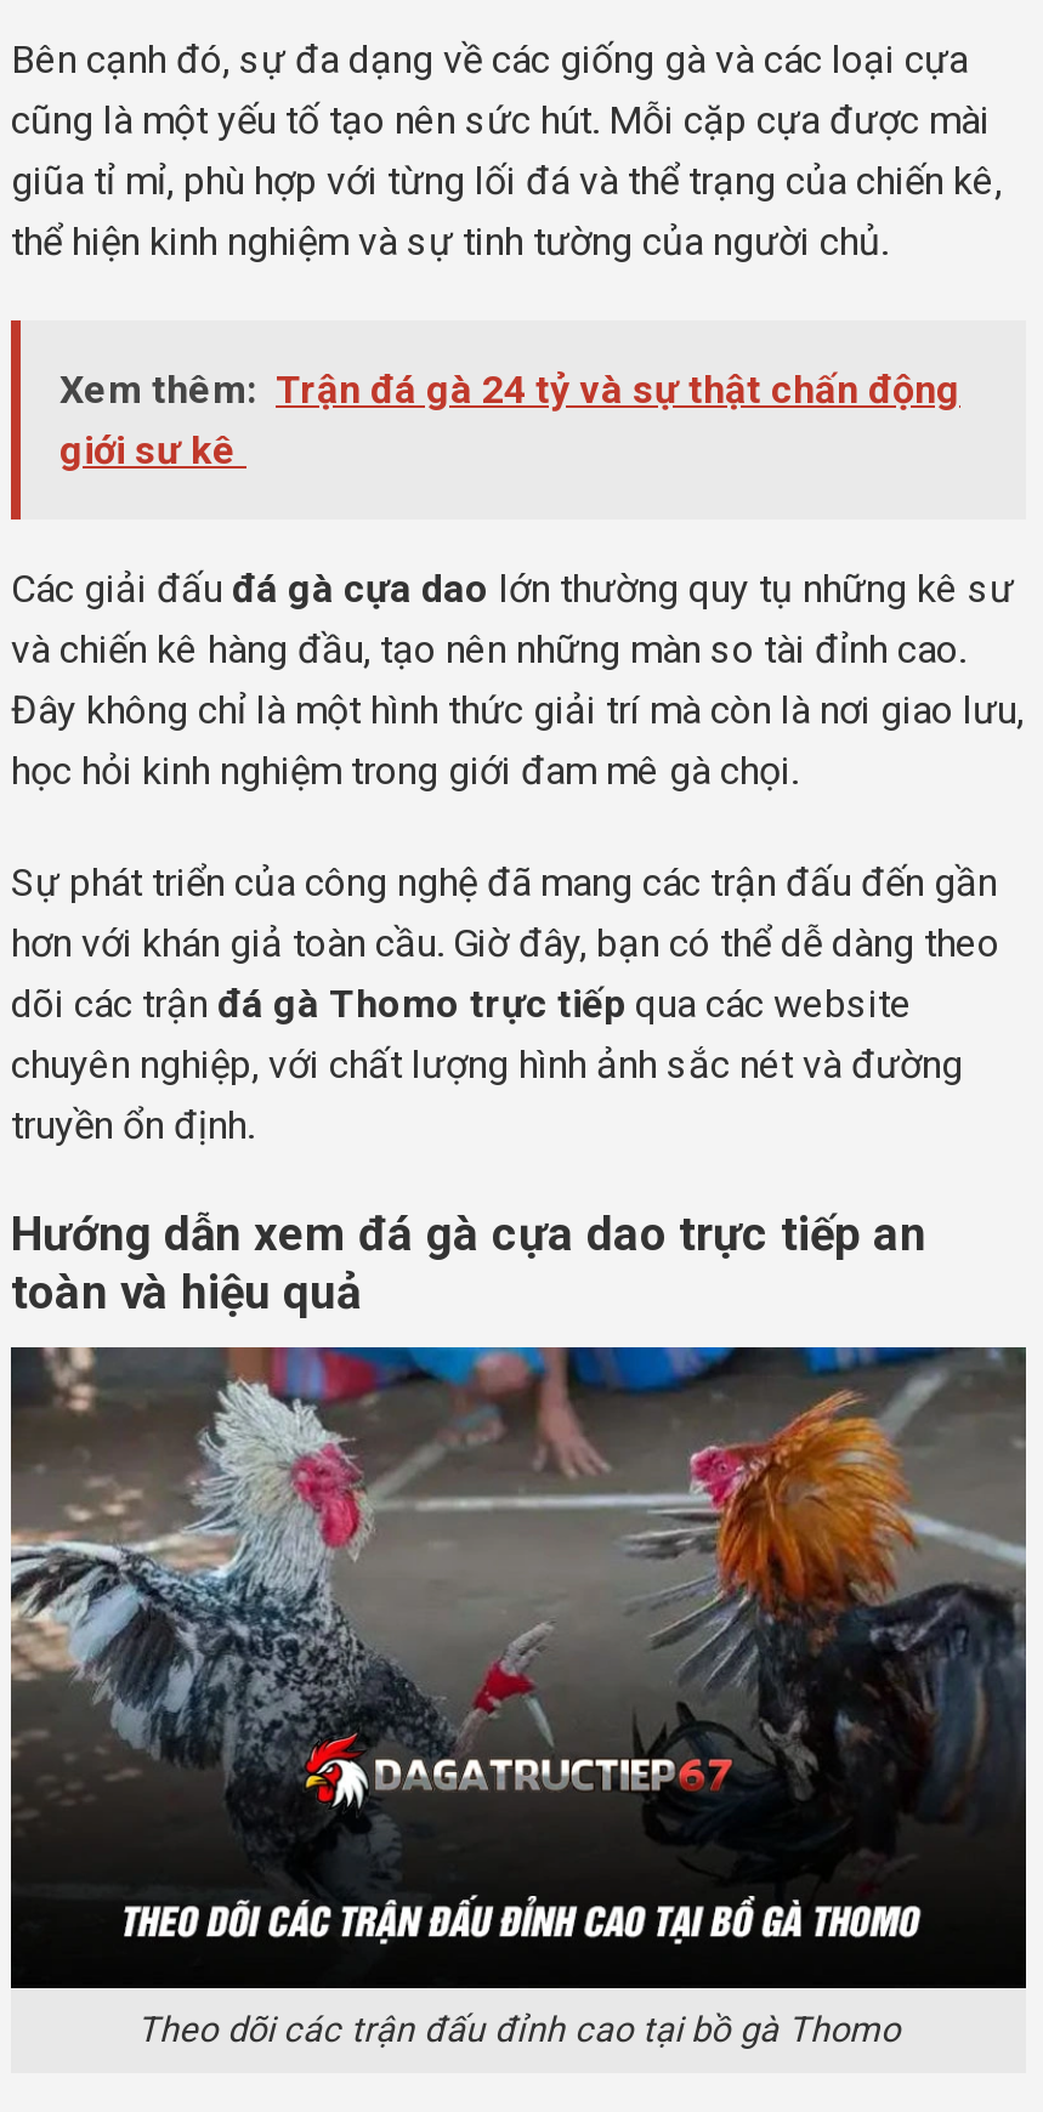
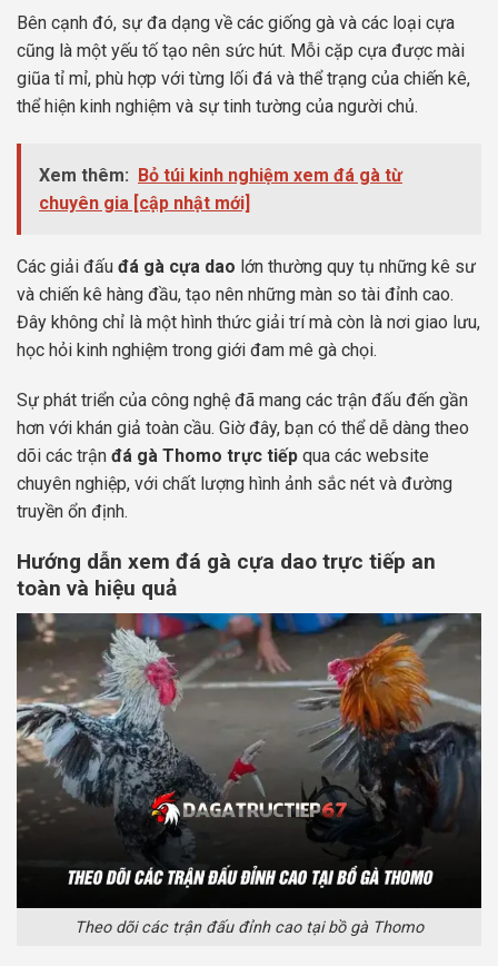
- Xem thêm: Trận đá gà 24 tỷ và sự thật chấn động
- giới sư kê
+ Xem thêm: Bỏ túi kinh nghiệm xem đá gà từ
+ chuyên gia [cập nhật mới]
